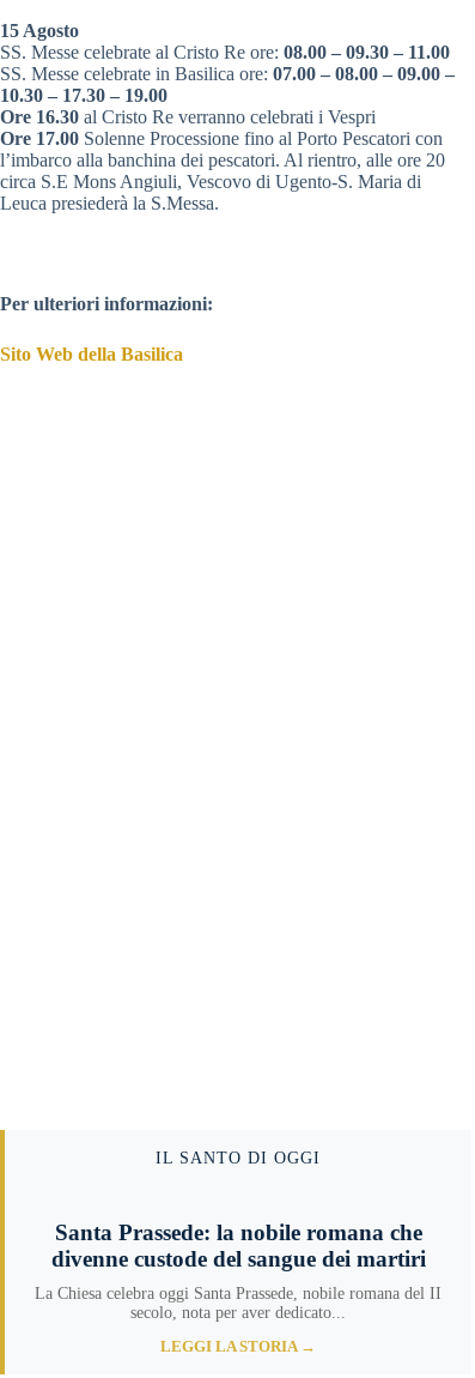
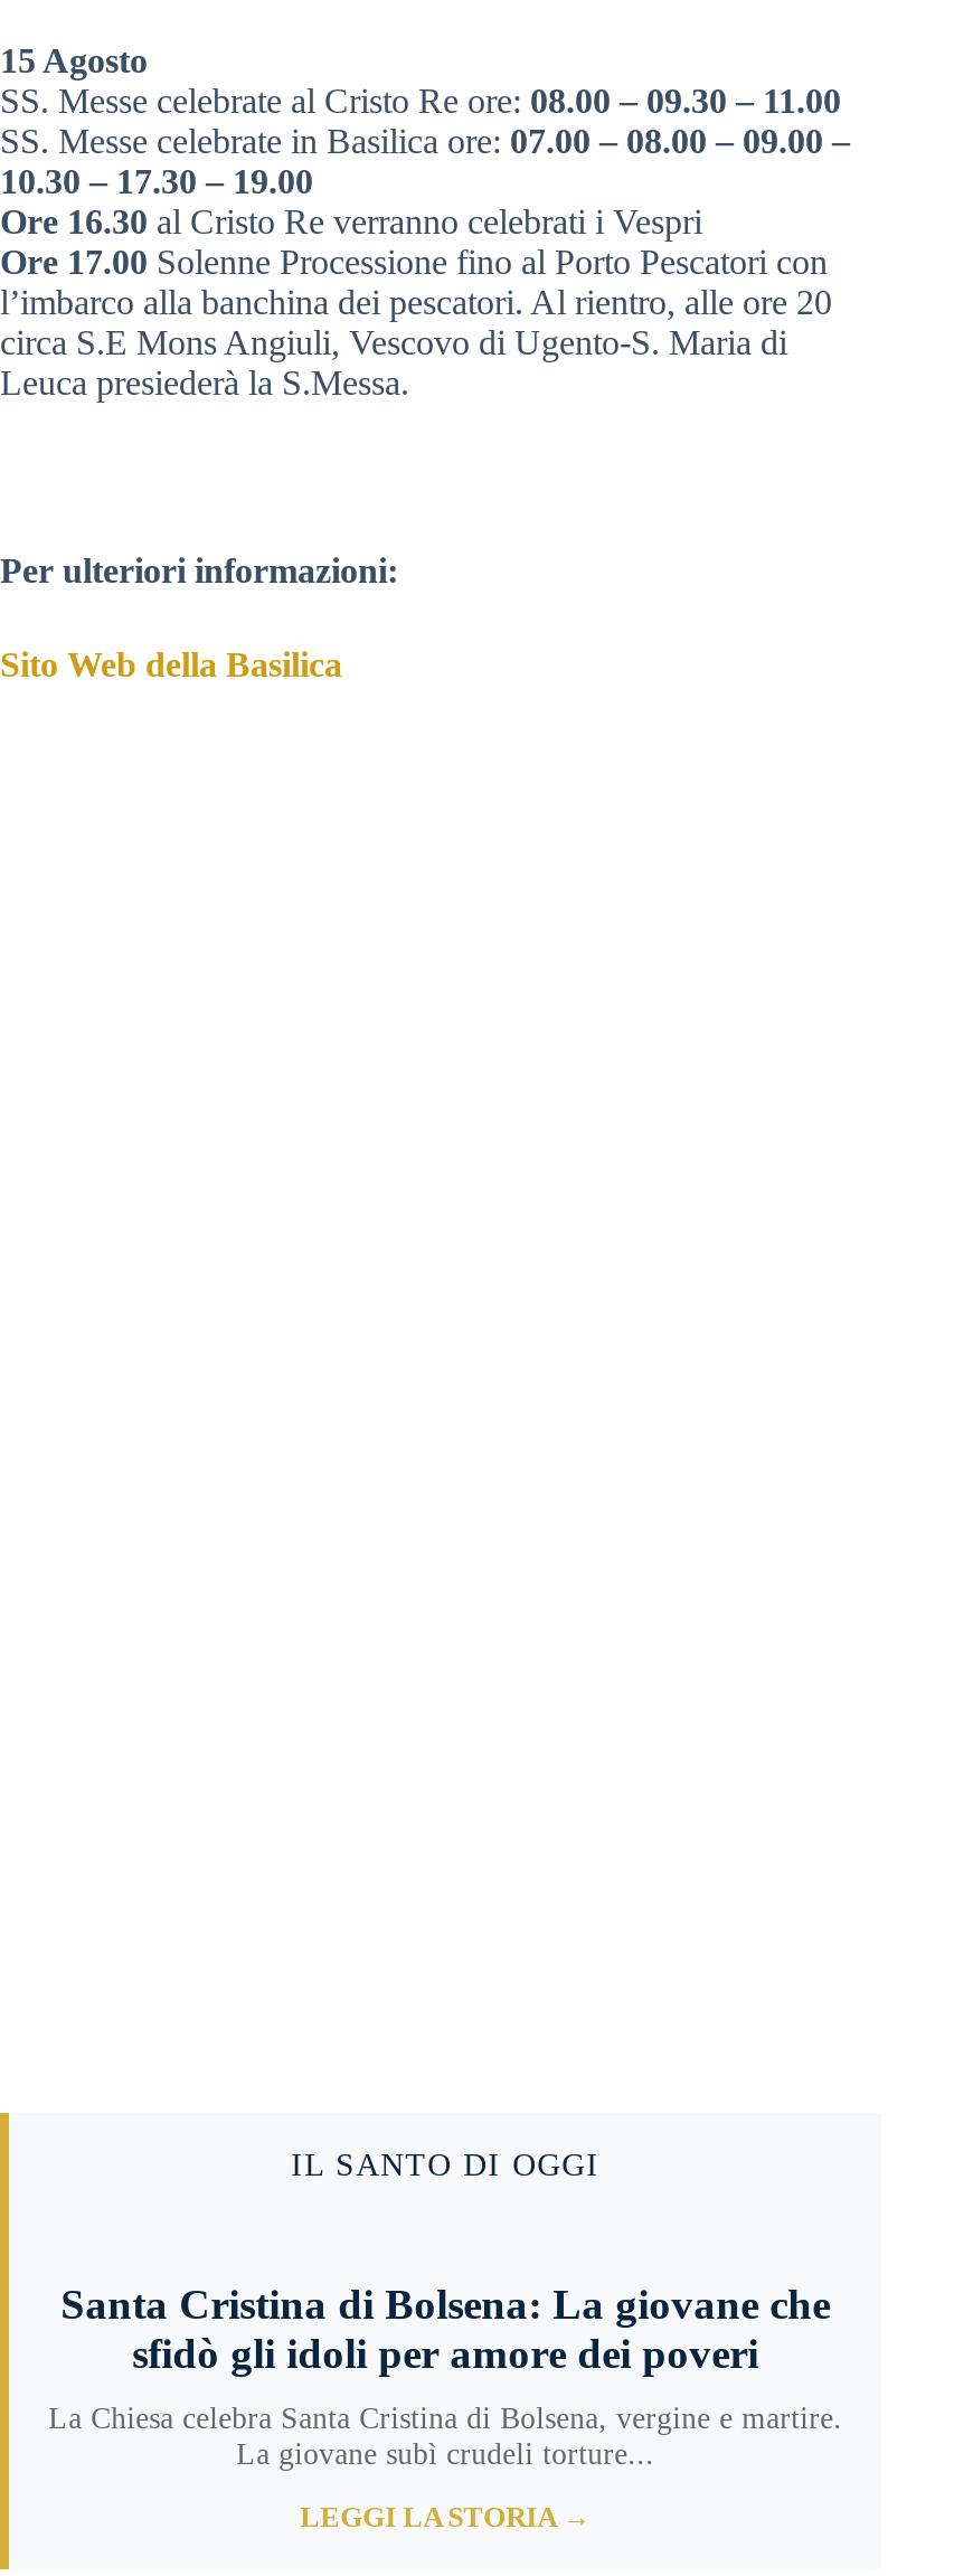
- Santa Prassede: la nobile romana che
- divenne custode del sangue dei martiri
+ Santa Cristina di Bolsena: La giovane che
+ sfidò gli idoli per amore dei poveri

- La Chiesa celebra oggi Santa Prassede, nobile romana del II
- secolo, nota per aver dedicato...
+ La Chiesa celebra Santa Cristina di Bolsena, vergine e martire.
+ La giovane subì crudeli torture...
